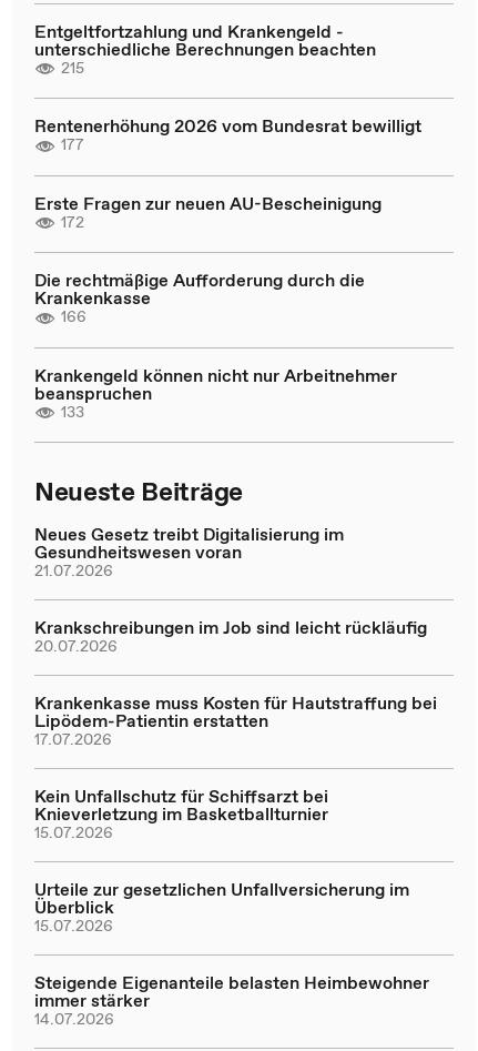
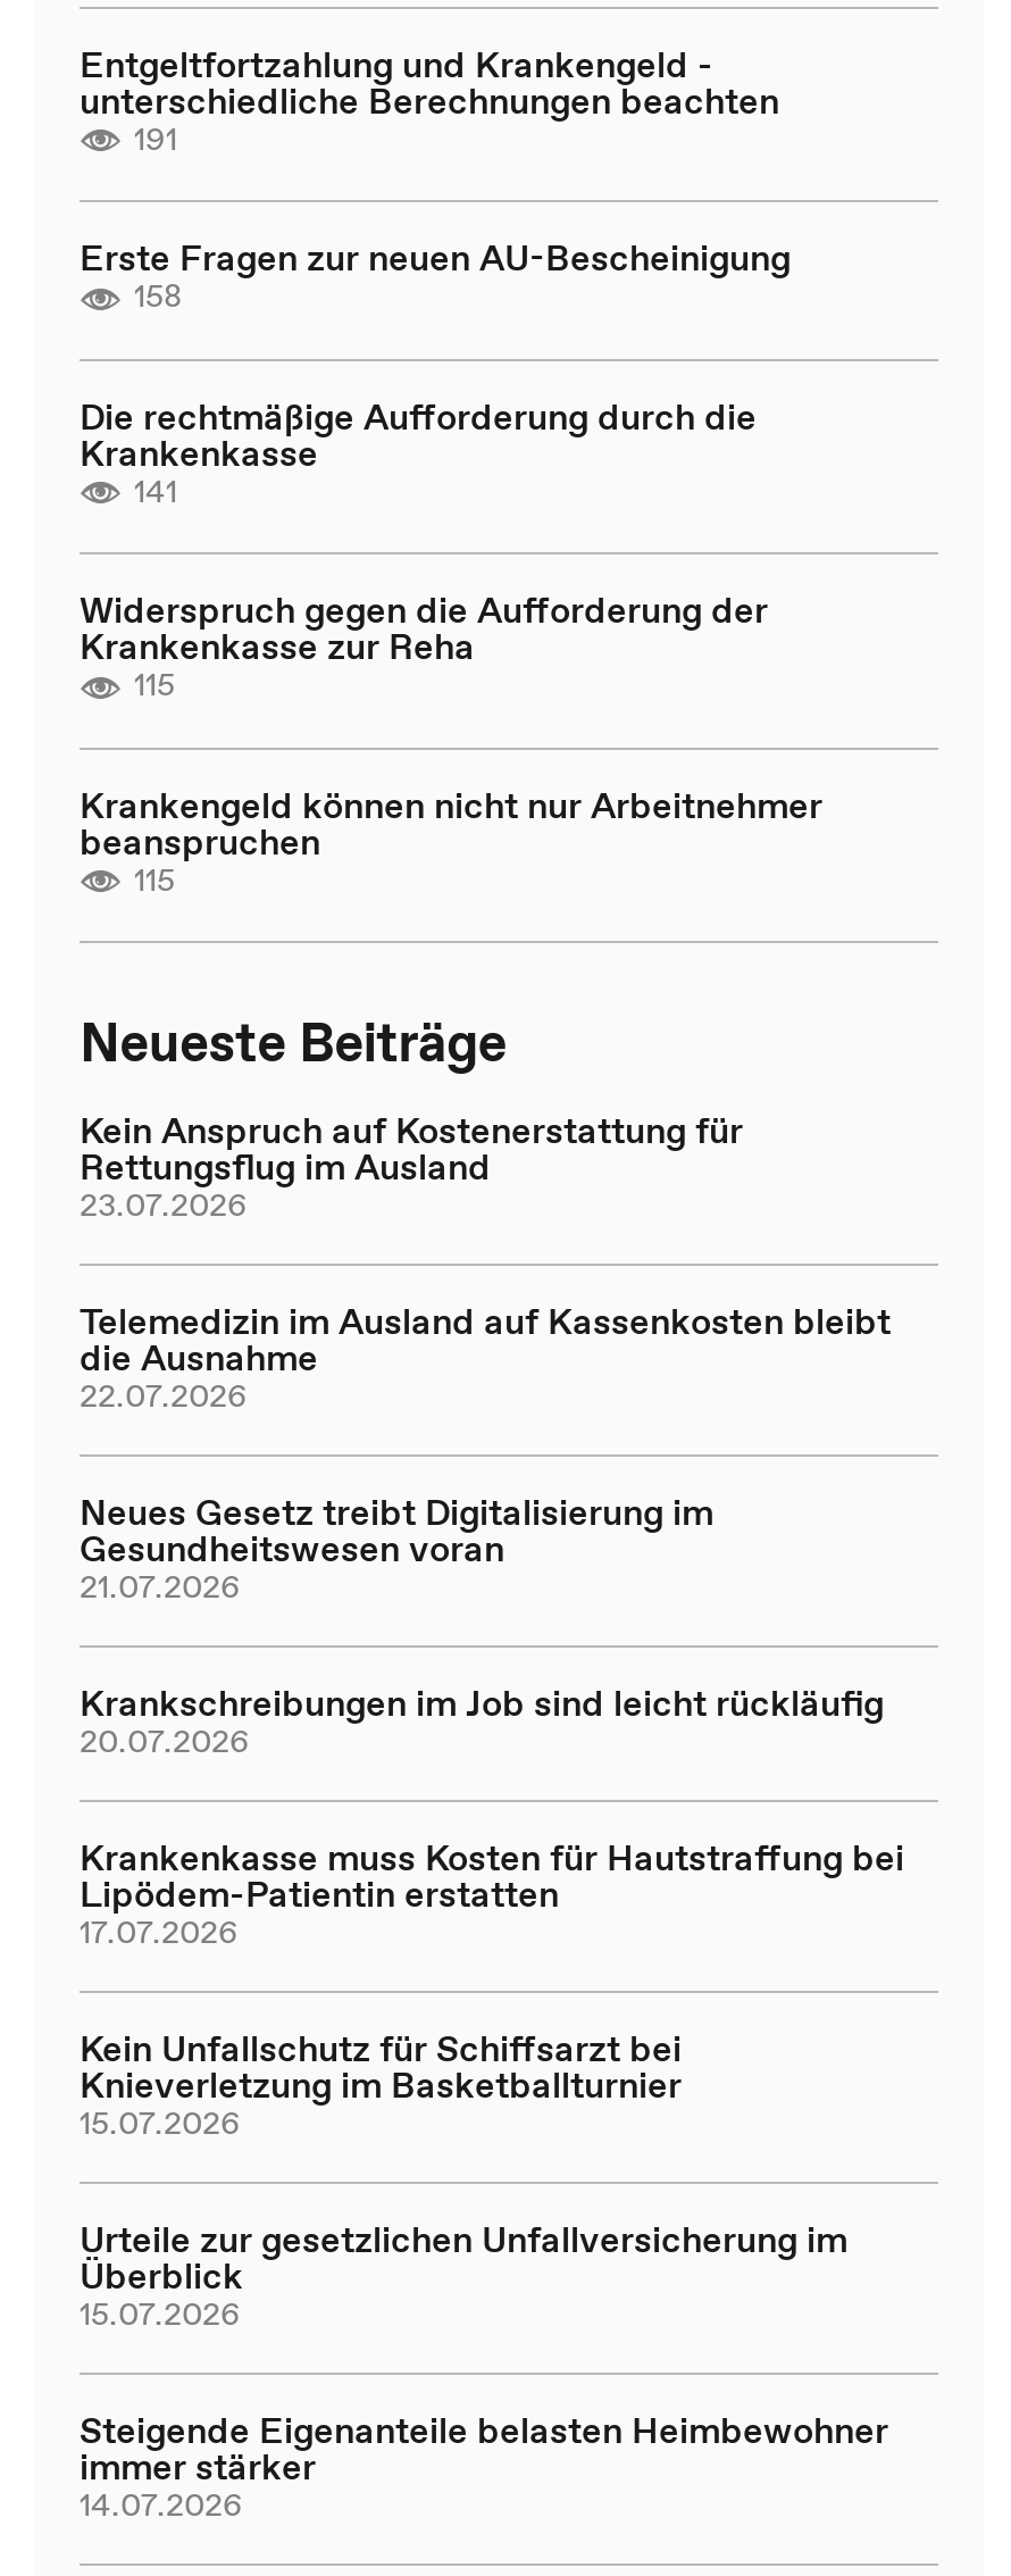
- 215
- Rentenerhöhung 2026 vom Bundesrat bewilligt
- 177
+ 191

moved up: Erste Fragen zur neuen AU-Bescheinigung

- 172
+ 158

moved up: Die rechtmäßige Aufforderung durch die | Krankenkasse

- 166
+ 141
+ Widerspruch gegen die Aufforderung der
+ Krankenkasse zur Reha
+ 115

- 133
+ 115

+ Kein Anspruch auf Kostenerstattung für
+ Rettungsflug im Ausland
+ 23.07.2026
+ Telemedizin im Ausland auf Kassenkosten bleibt
+ die Ausnahme
+ 22.07.2026
